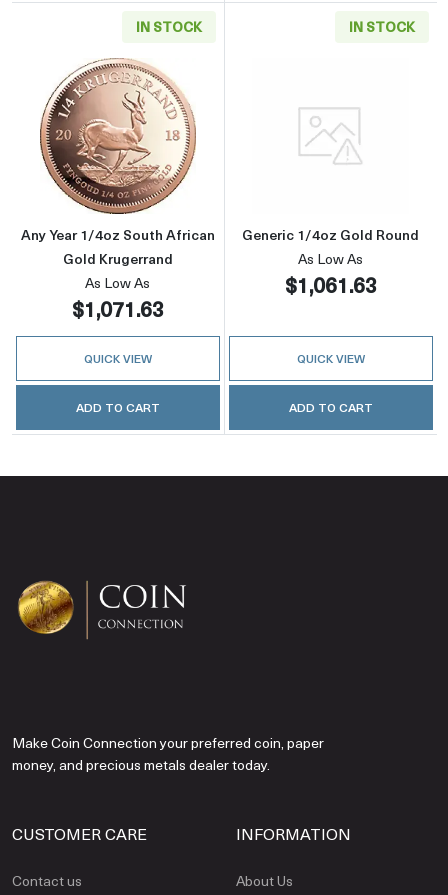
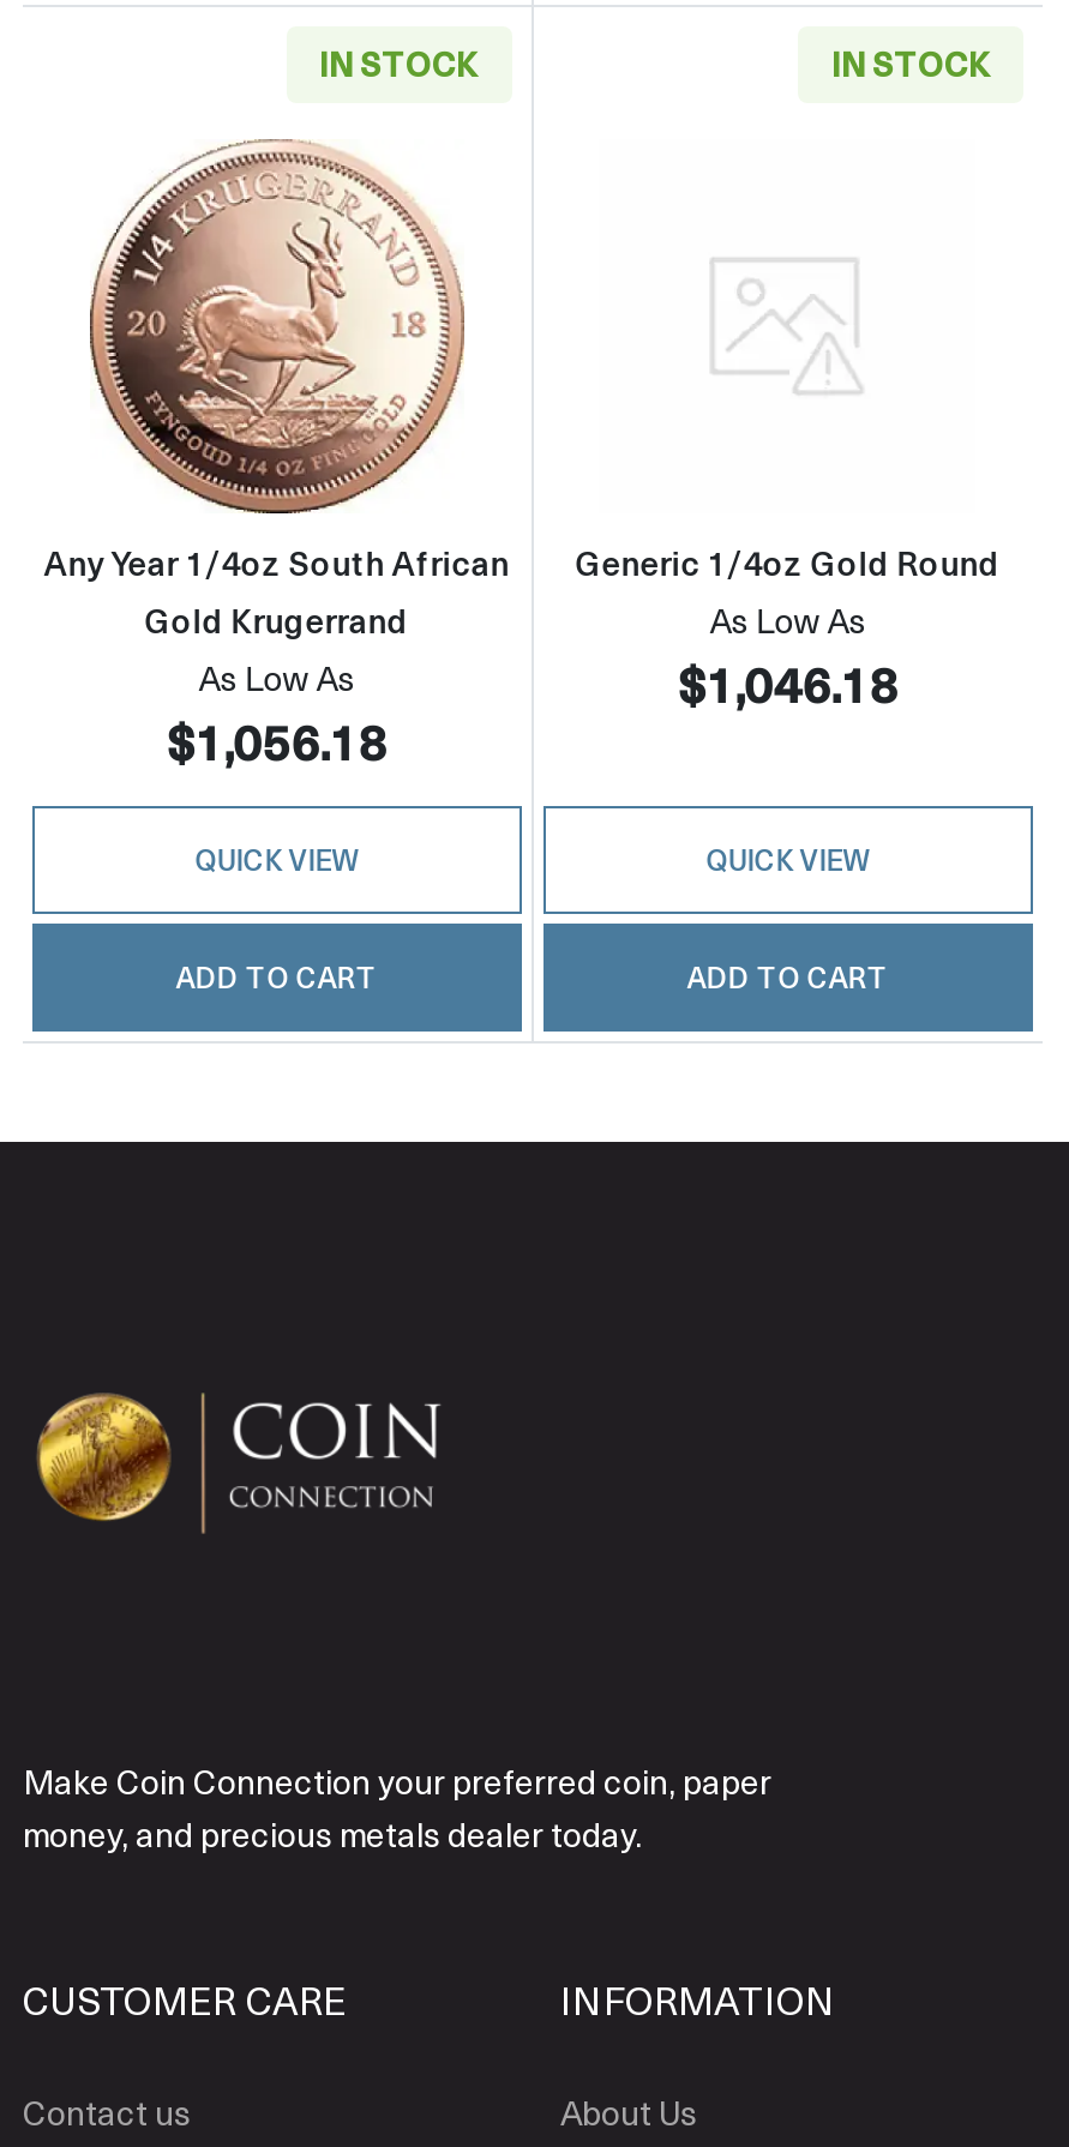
- $1,061.63
+ $1,046.18

- $1,071.63
+ $1,056.18
